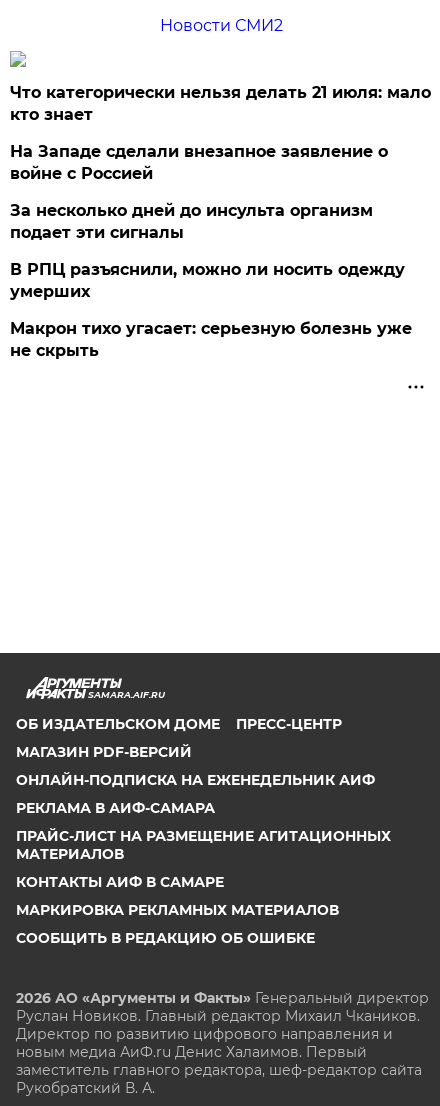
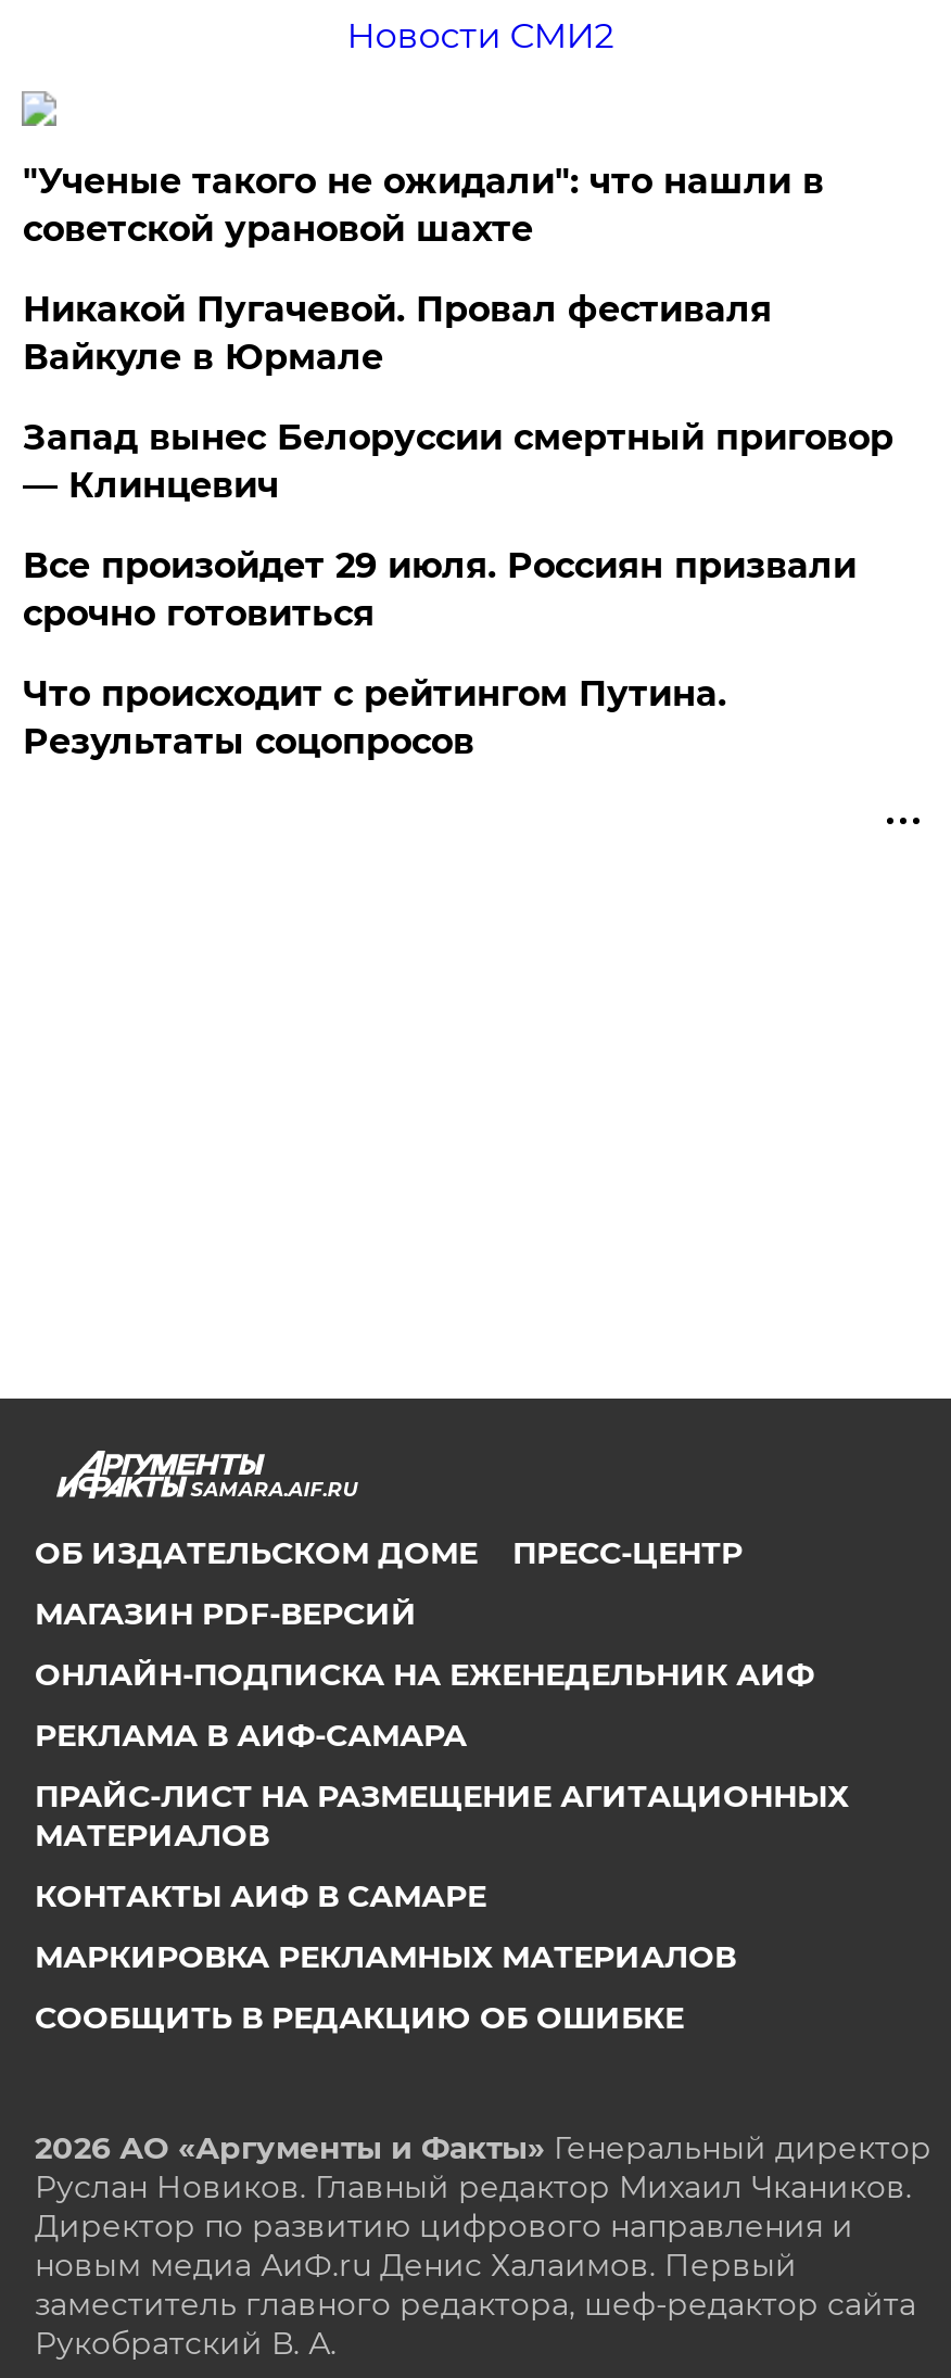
- Что категорически нельзя делать 21 июля: мало
- кто знает
+ "Ученые такого не ожидали": что нашли в
+ советской урановой шахте

- На Западе сделали внезапное заявление о
- войне с Россией
+ Никакой Пугачевой. Провал фестиваля
+ Вайкуле в Юрмале

- За несколько дней до инсульта организм
- подает эти сигналы
+ Запад вынес Белоруссии смертный приговор
+ — Клинцевич

- В РПЦ разъяснили, можно ли носить одежду
- умерших
+ Все произойдет 29 июля. Россиян призвали
+ срочно готовиться

- Макрон тихо угасает: серьезную болезнь уже
- не скрыть
+ Что происходит с рейтингом Путина.
+ Результаты соцопросов
